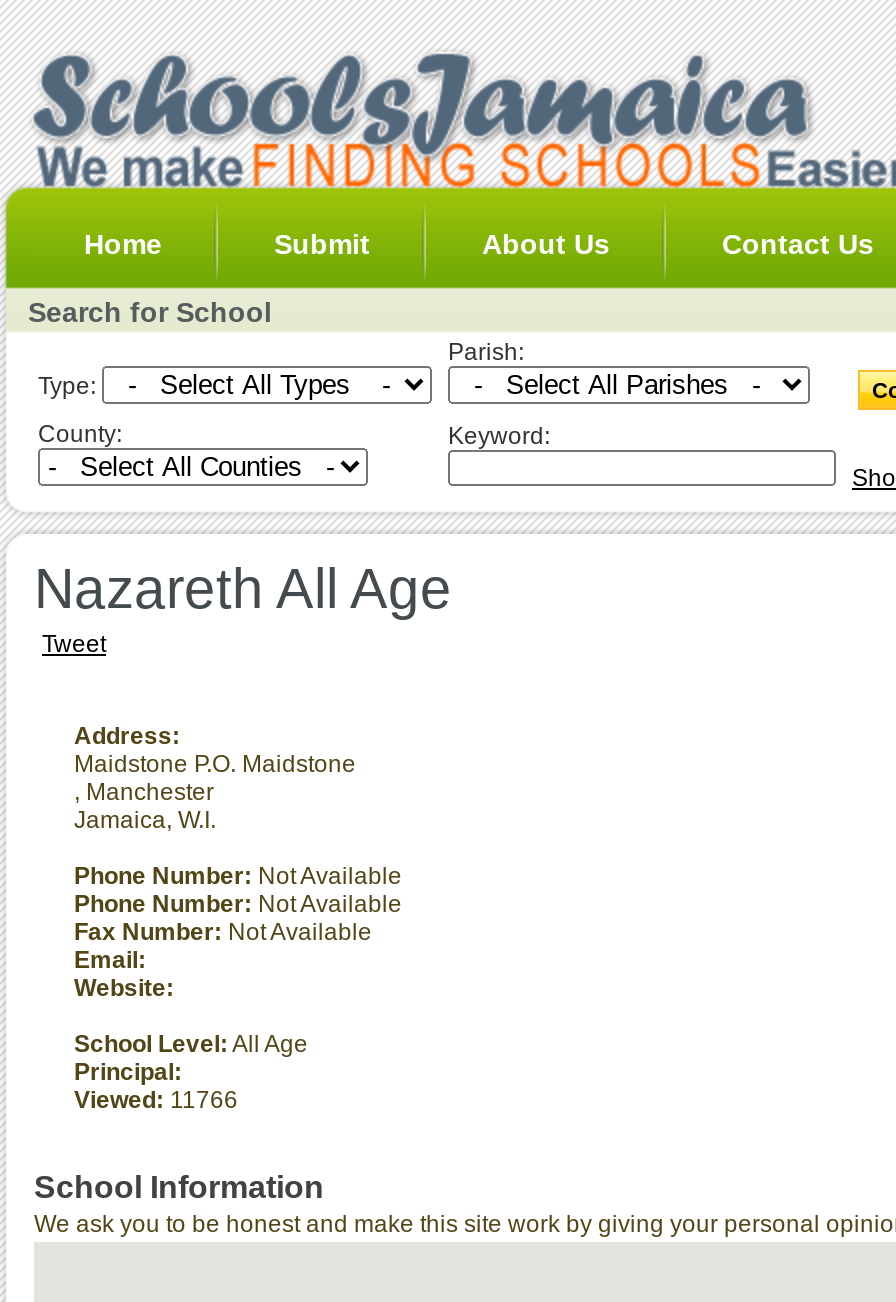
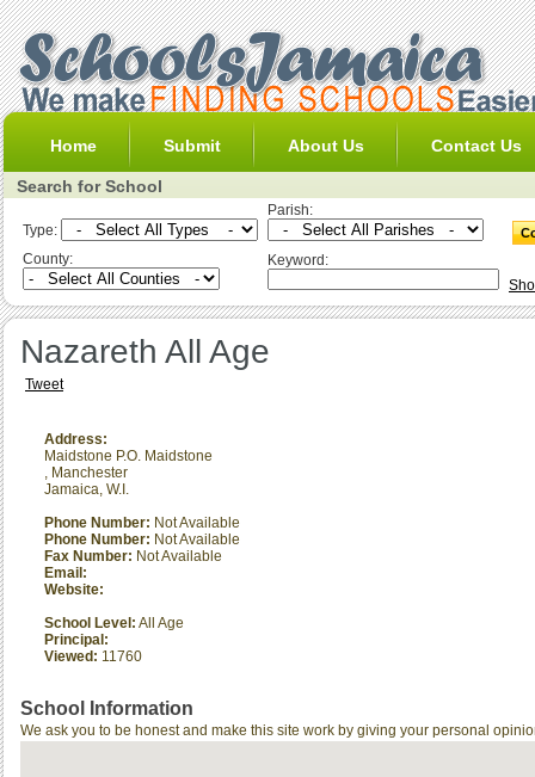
- Viewed: 11766
+ Viewed: 11760
